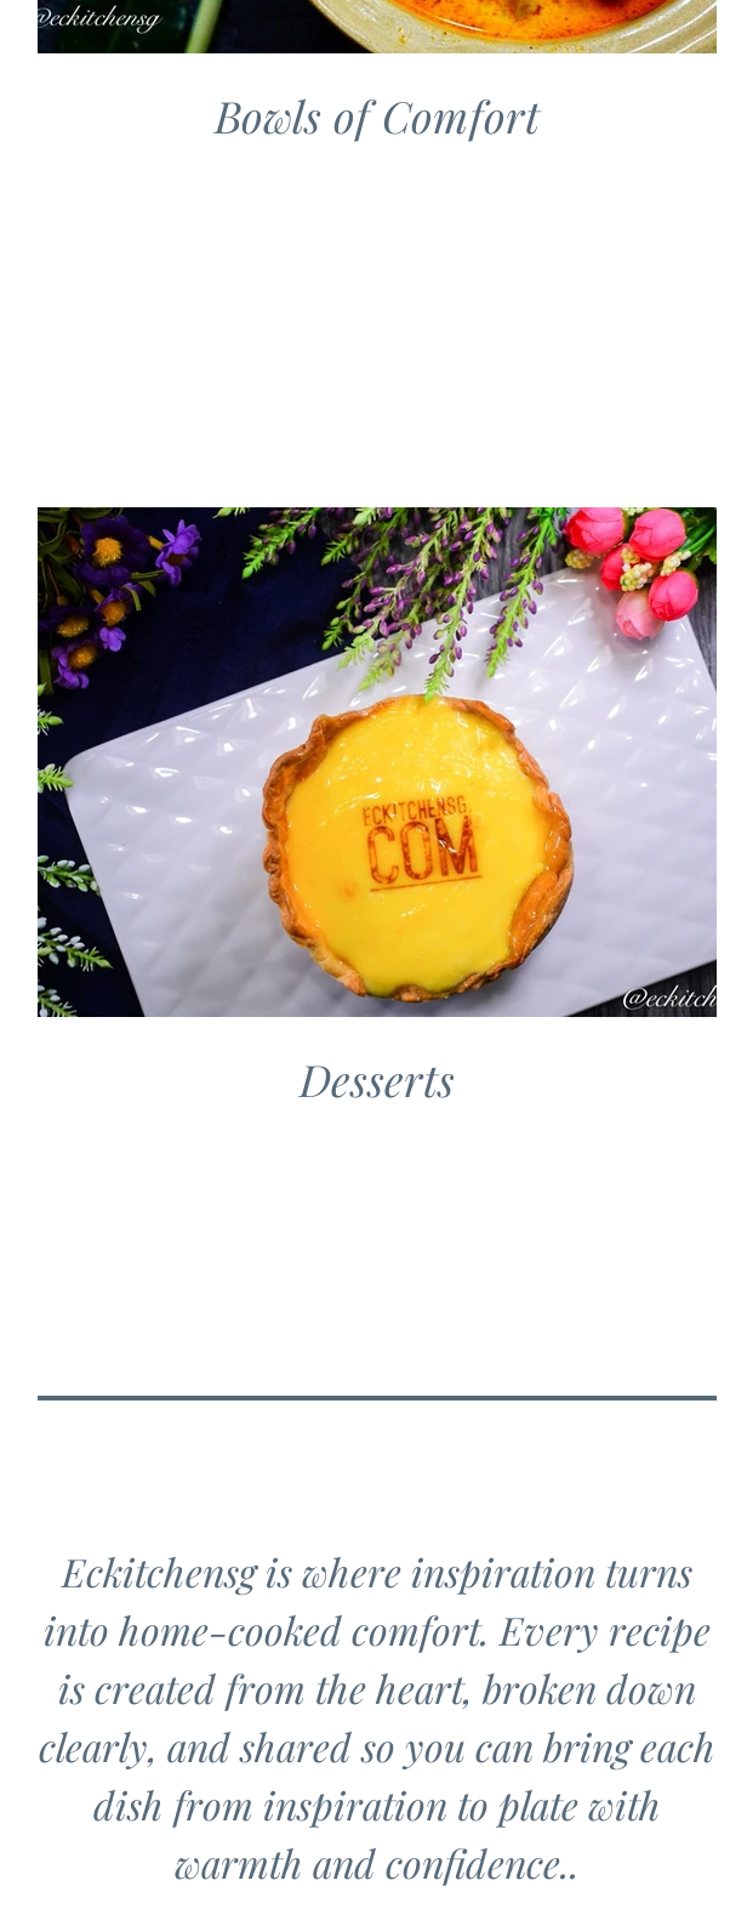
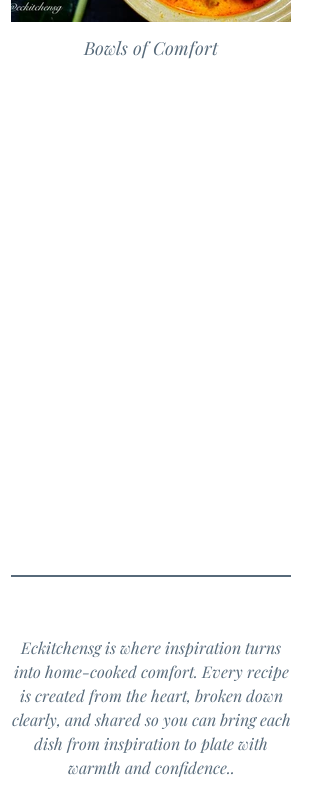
- [image]
- Desserts
